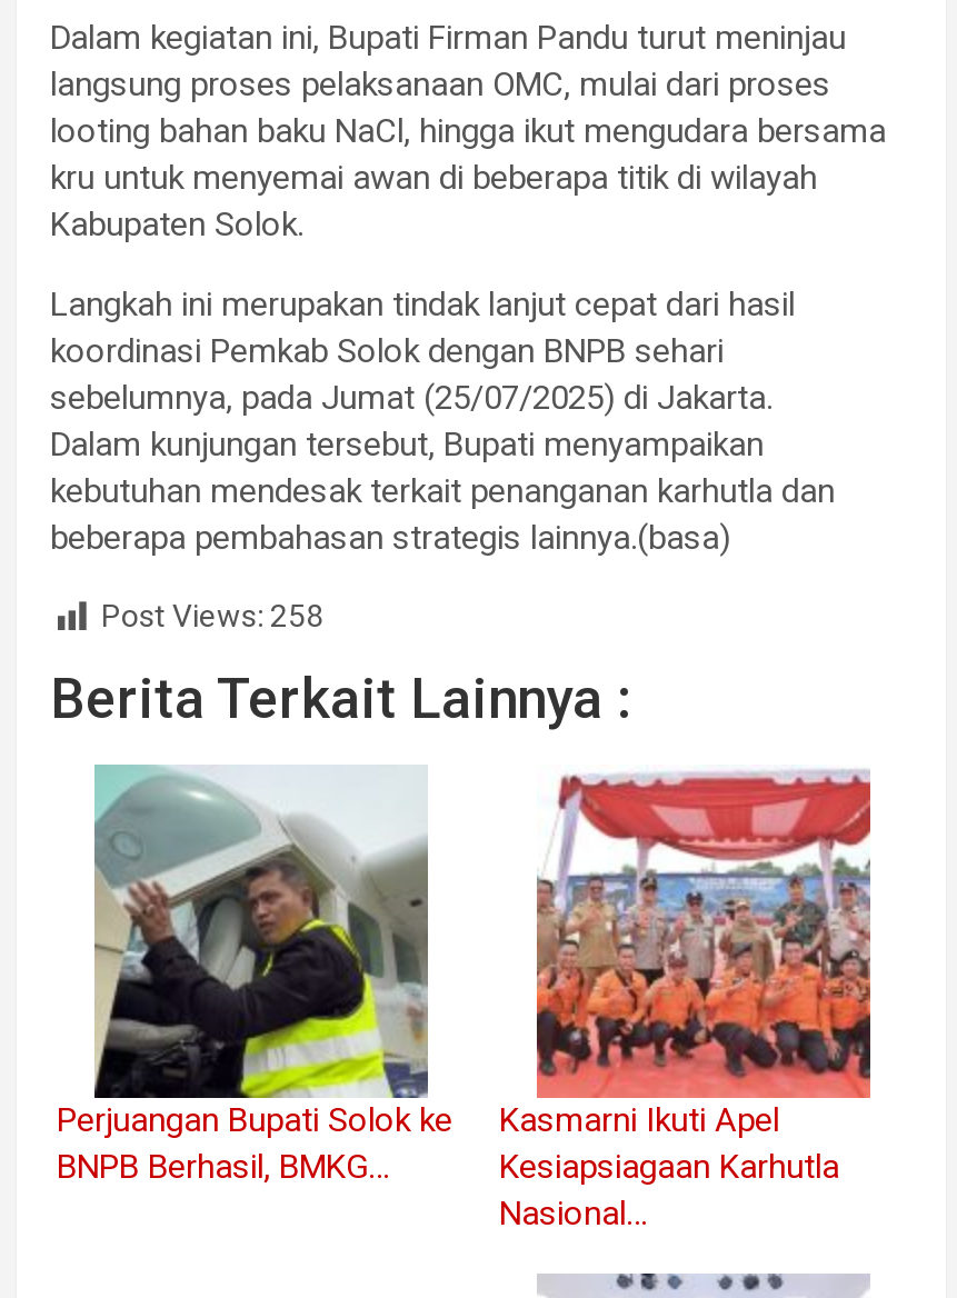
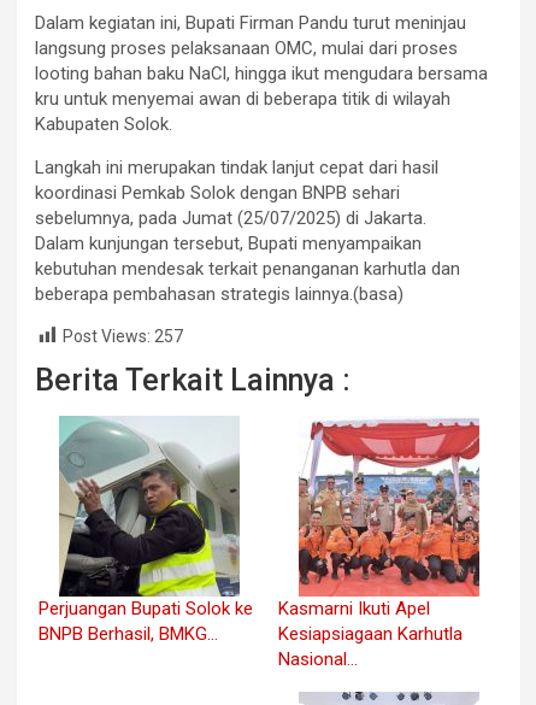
- Post Views: 258
+ Post Views: 257
